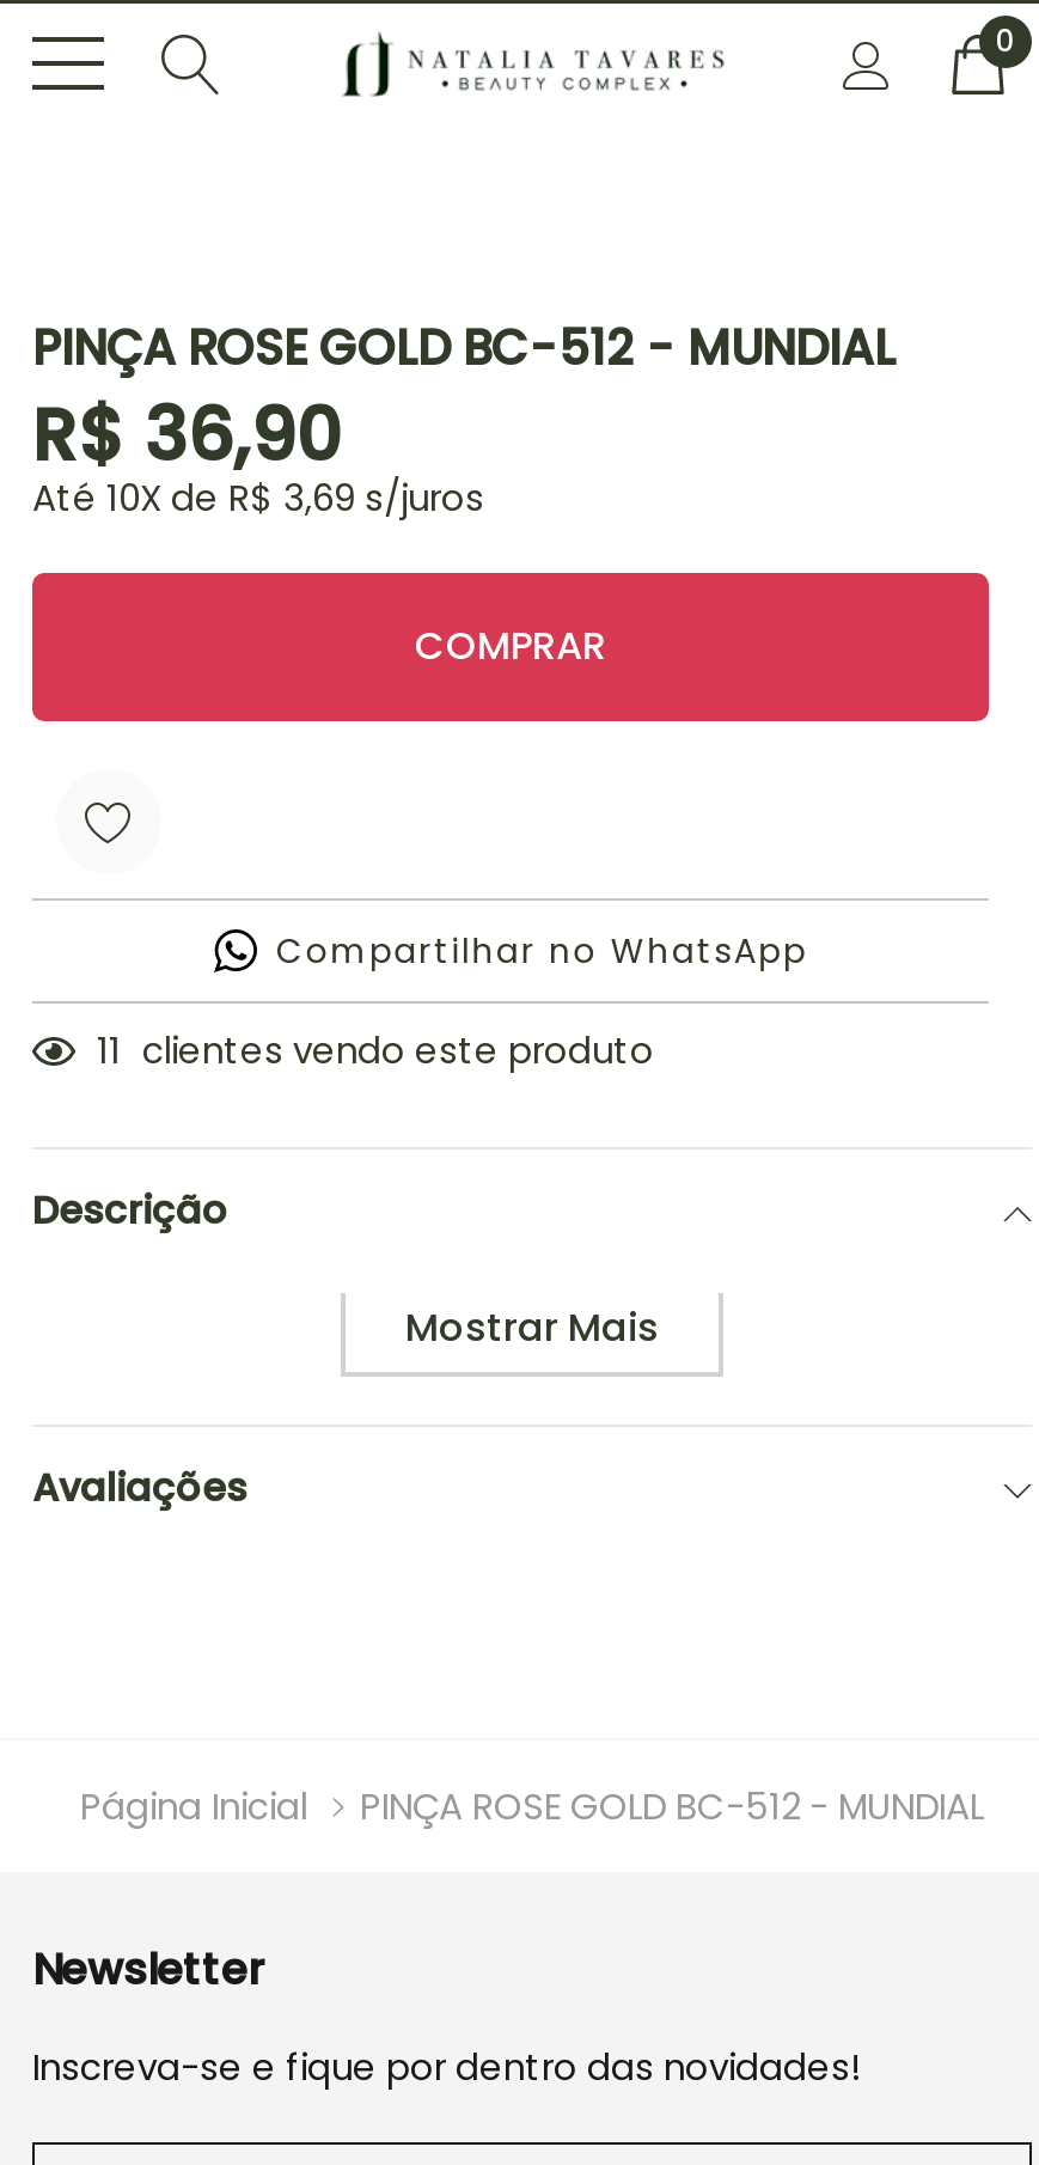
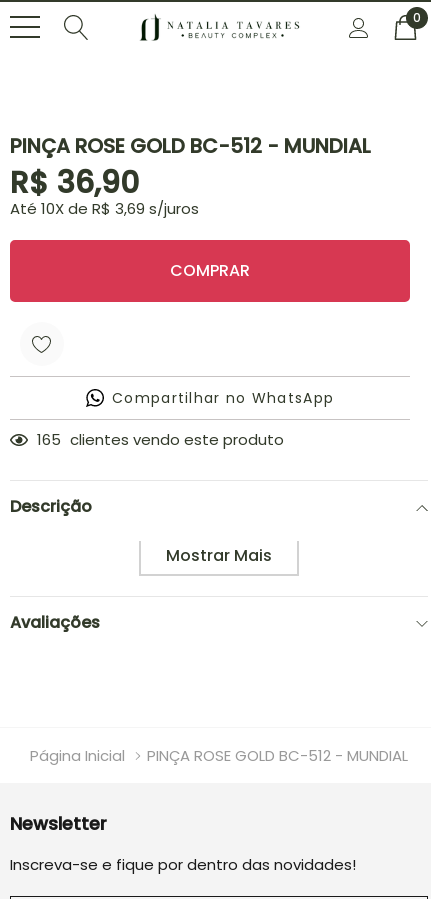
- 11 clientes vendo este produto
+ 165 clientes vendo este produto
